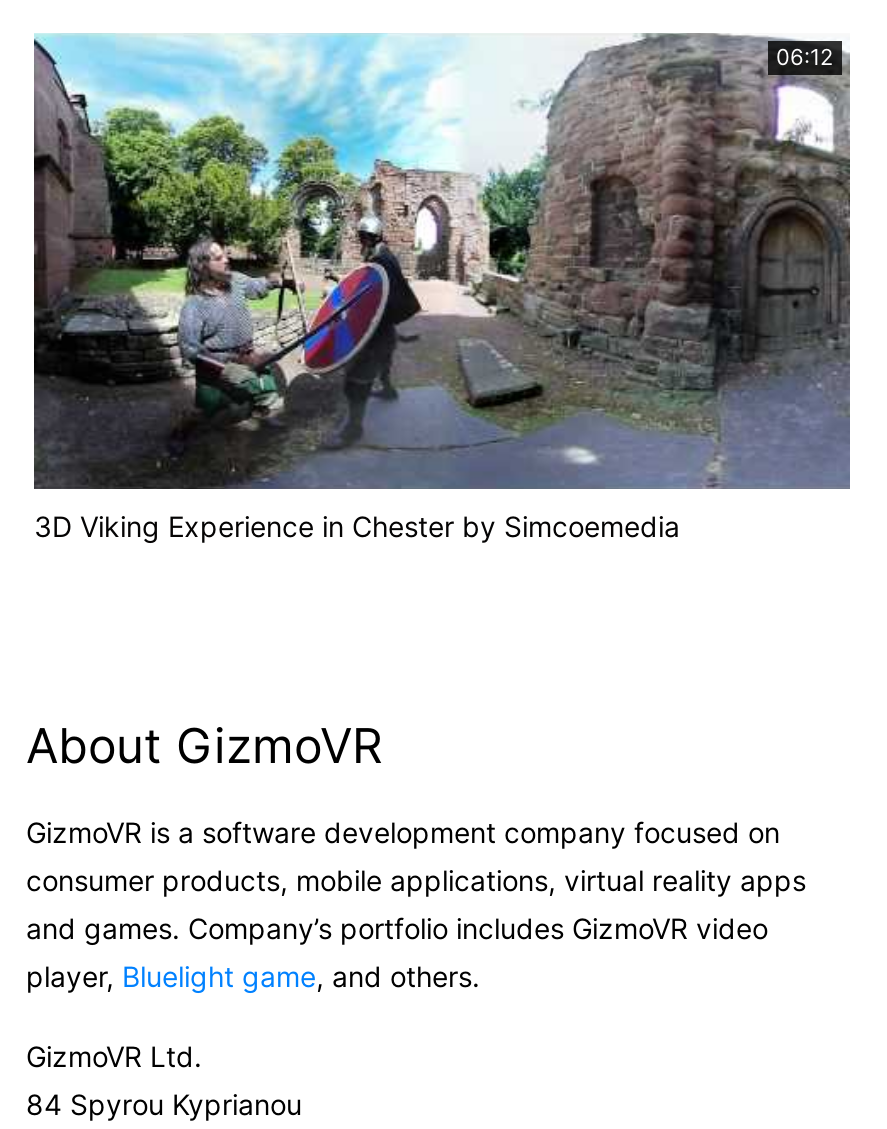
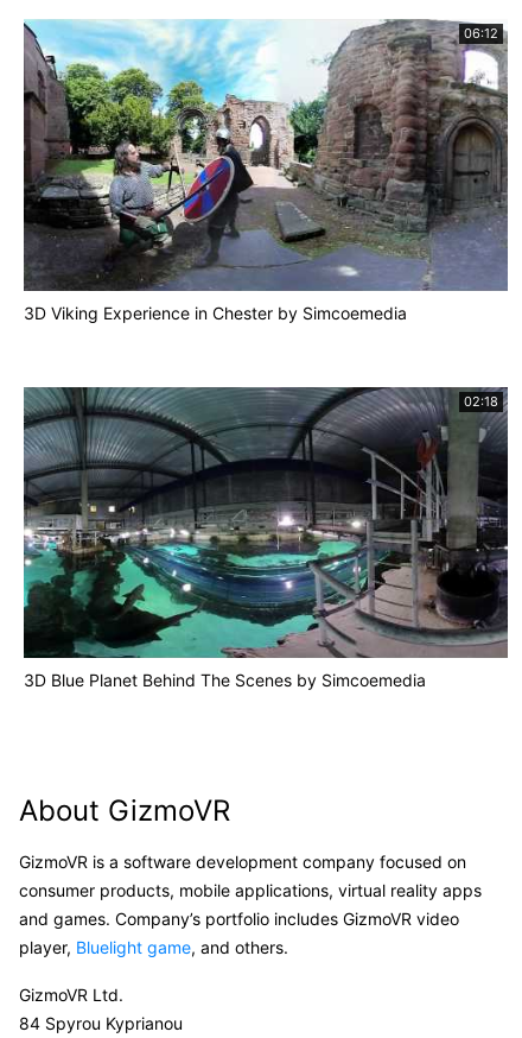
+ [image]
+ 02:18

+ 3D Blue Planet Behind The Scenes by Simcoemedia
